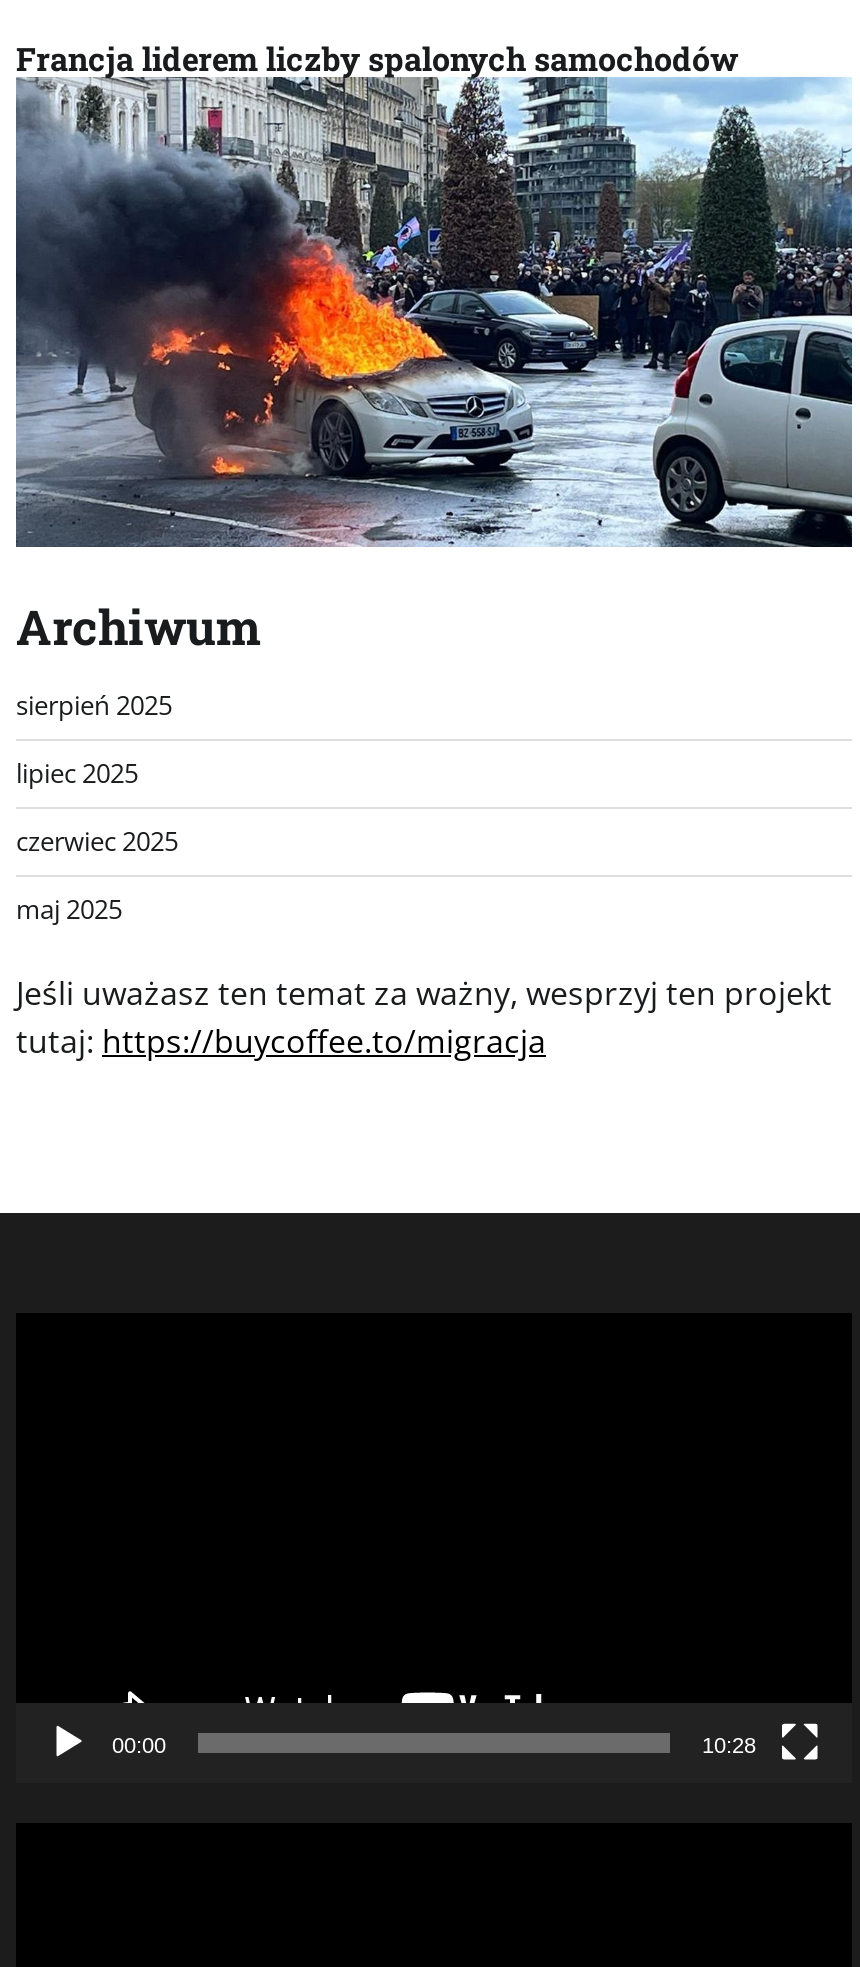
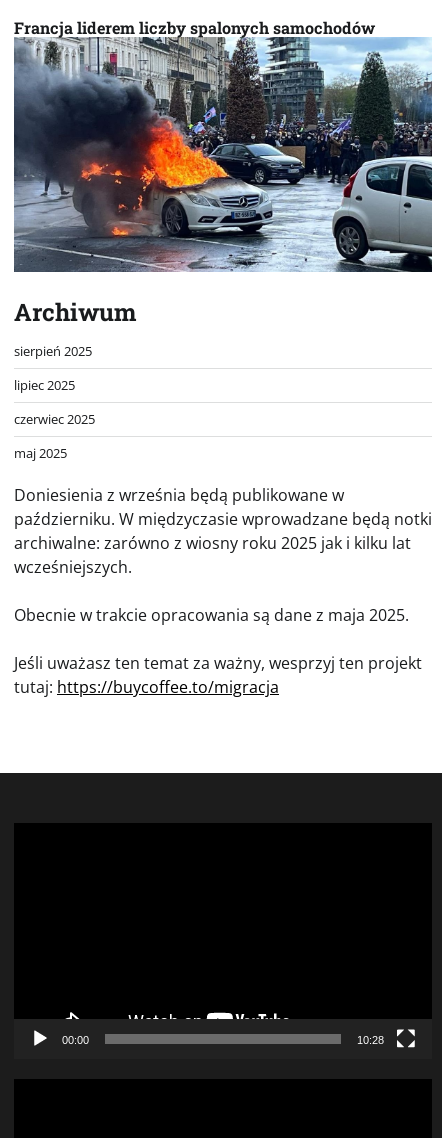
+ Doniesienia z września będą publikowane w
+ październiku. W międzyczasie wprowadzane będą notki
+ archiwalne: zarówno z wiosny roku 2025 jak i kilku lat
+ wcześniejszych.
+ Obecnie w trakcie opracowania są dane z maja 2025.
